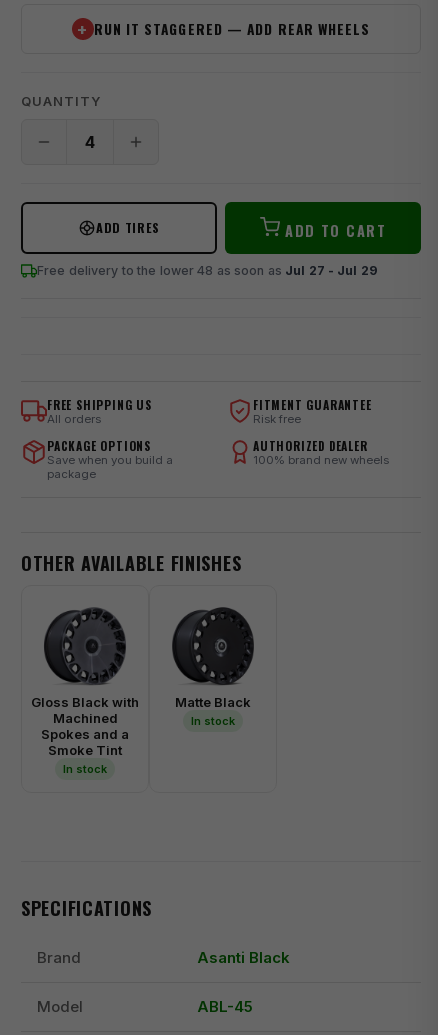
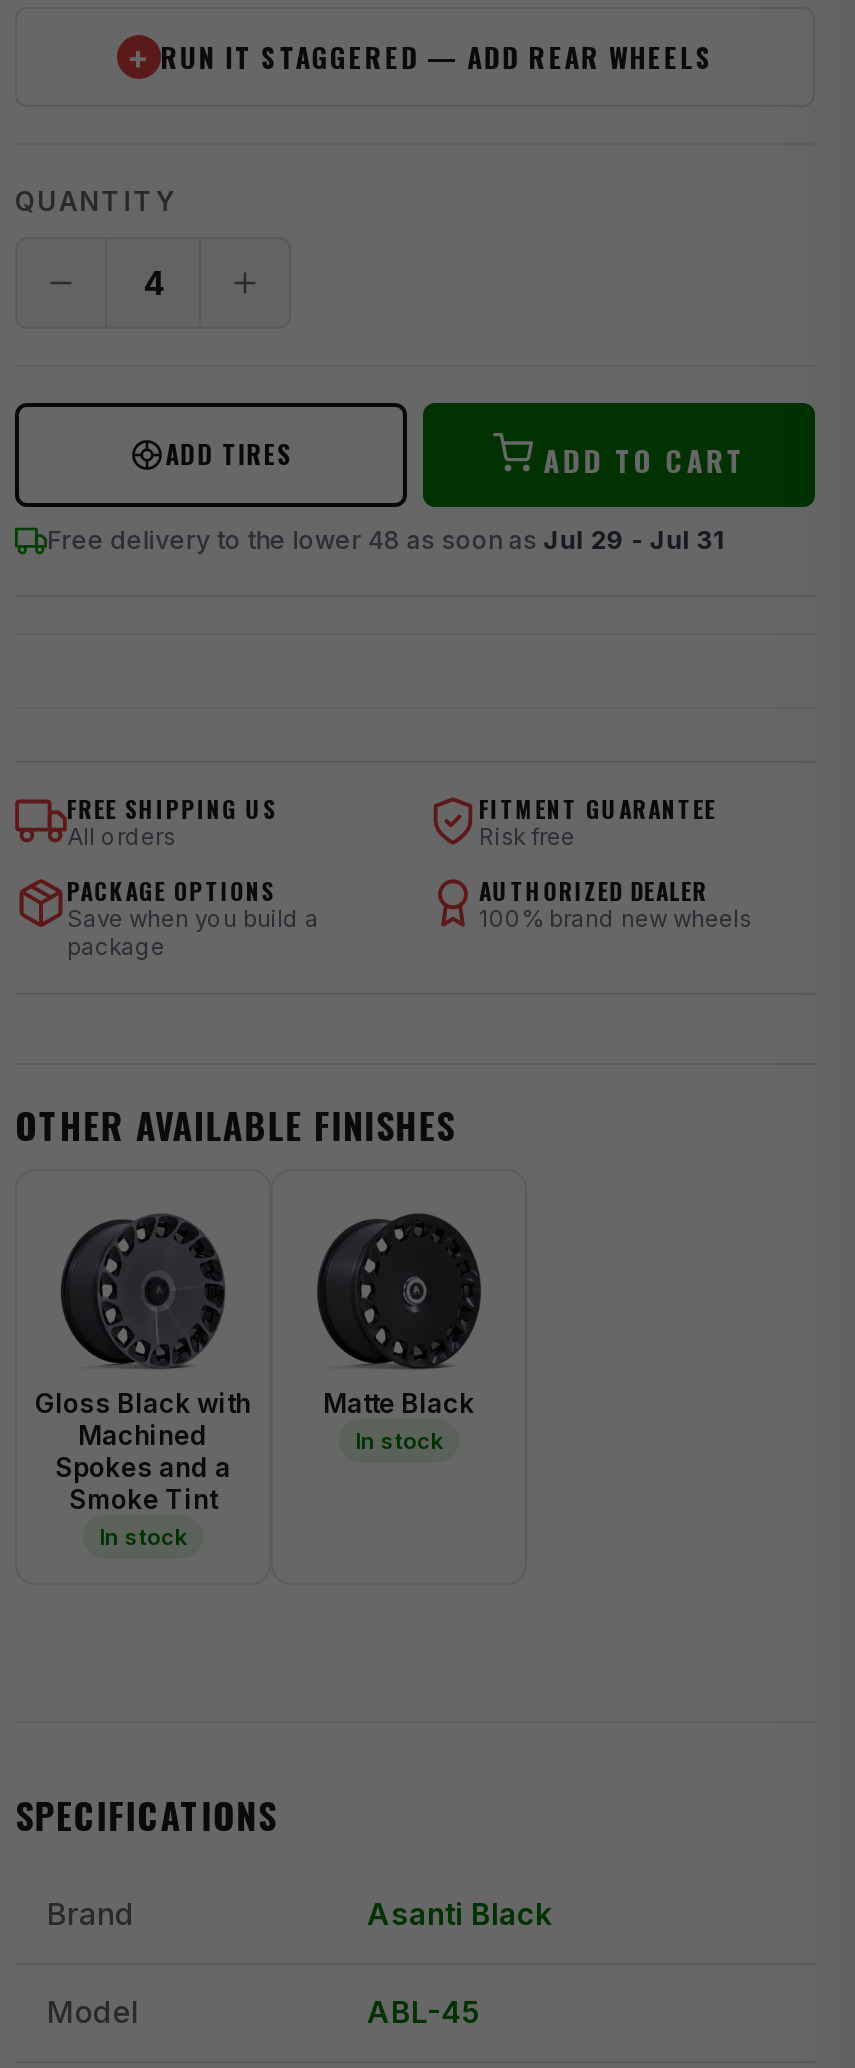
- Free delivery to the lower 48 as soon as Jul 27 - Jul 29
+ Free delivery to the lower 48 as soon as Jul 29 - Jul 31
